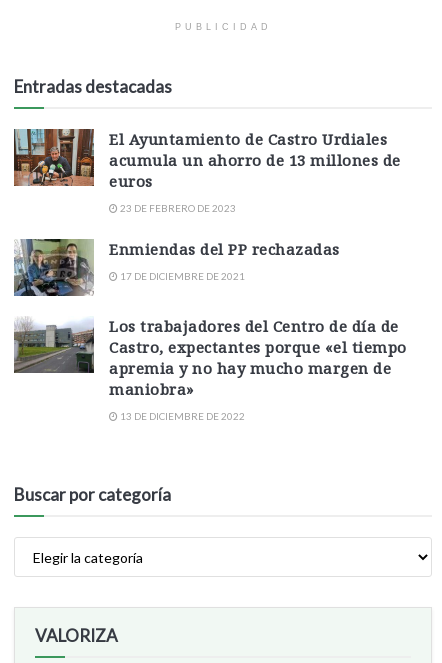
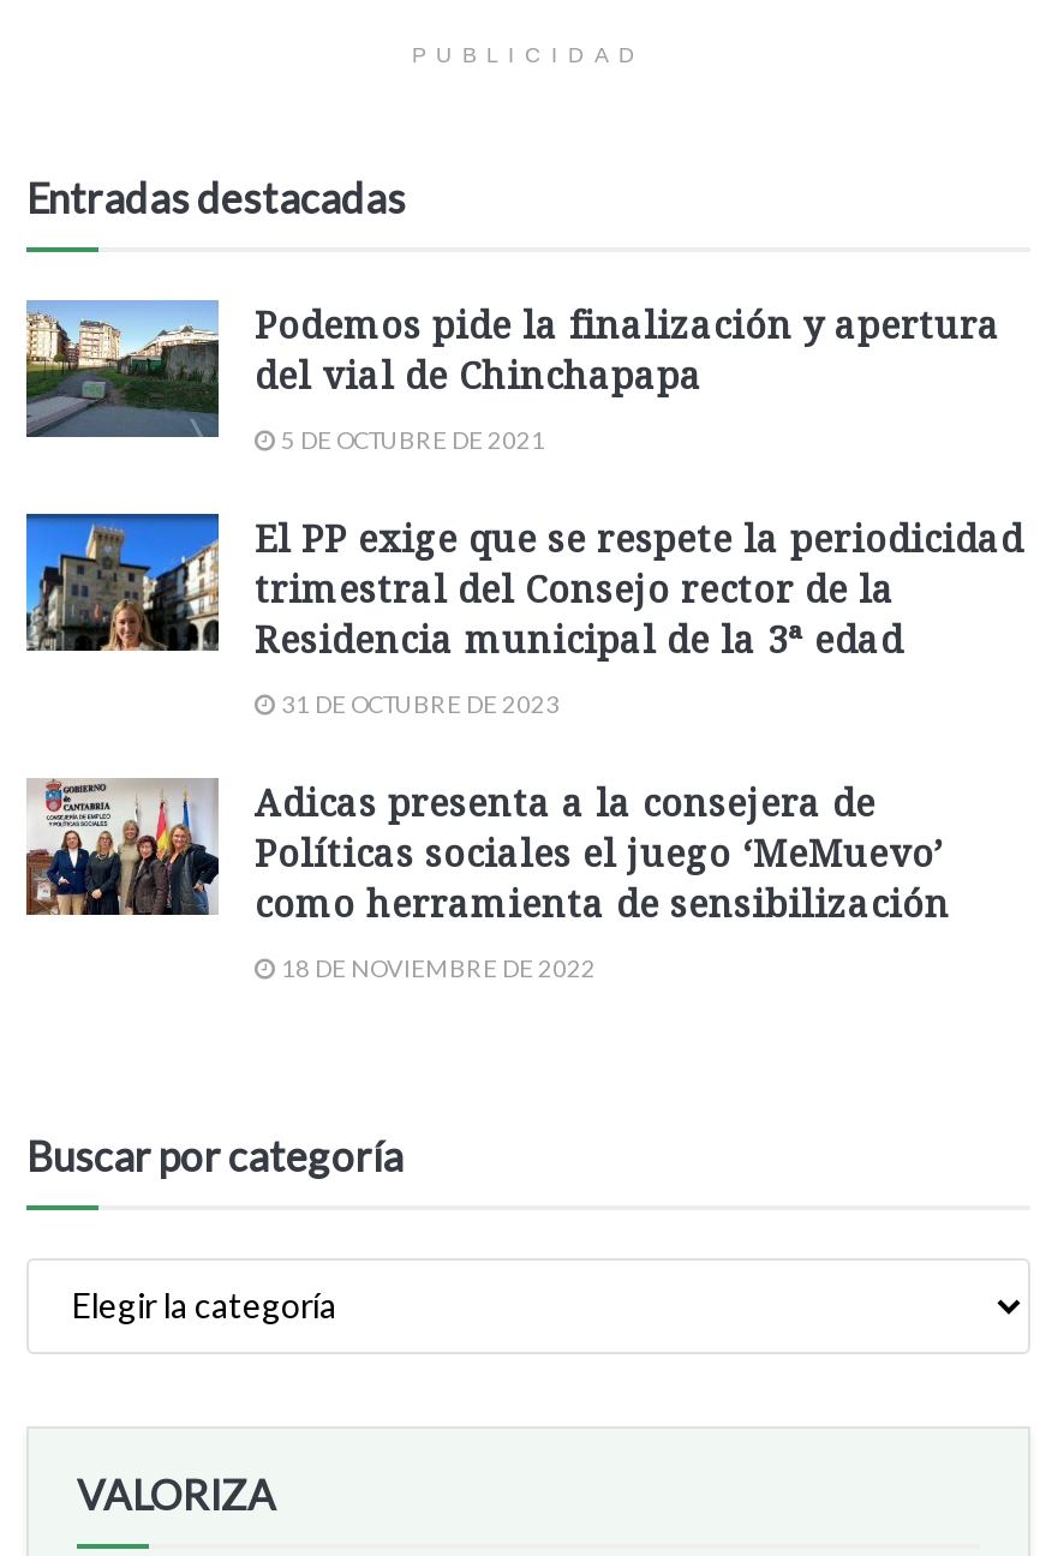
- [image]
- El Ayuntamiento de Castro Urdiales
- acumula un ahorro de 13 millones de
- euros
+ [image]
+ Podemos pide la finalización y apertura
+ del vial de Chinchapapa

- 23 DE FEBRERO DE 2023
+ 5 DE OCTUBRE DE 2021

- [image]
- Enmiendas del PP rechazadas
+ [image]
+ El PP exige que se respete la periodicidad
+ trimestral del Consejo rector de la
+ Residencia municipal de la 3ª edad

- 17 DE DICIEMBRE DE 2021
+ 31 DE OCTUBRE DE 2023

- [image]
- Los trabajadores del Centro de día de
- Castro, expectantes porque «el tiempo
- apremia y no hay mucho margen de
- maniobra»
+ [image]
+ Adicas presenta a la consejera de
+ Políticas sociales el juego ‘MeMuevo’
+ como herramienta de sensibilización

- 13 DE DICIEMBRE DE 2022
+ 18 DE NOVIEMBRE DE 2022
